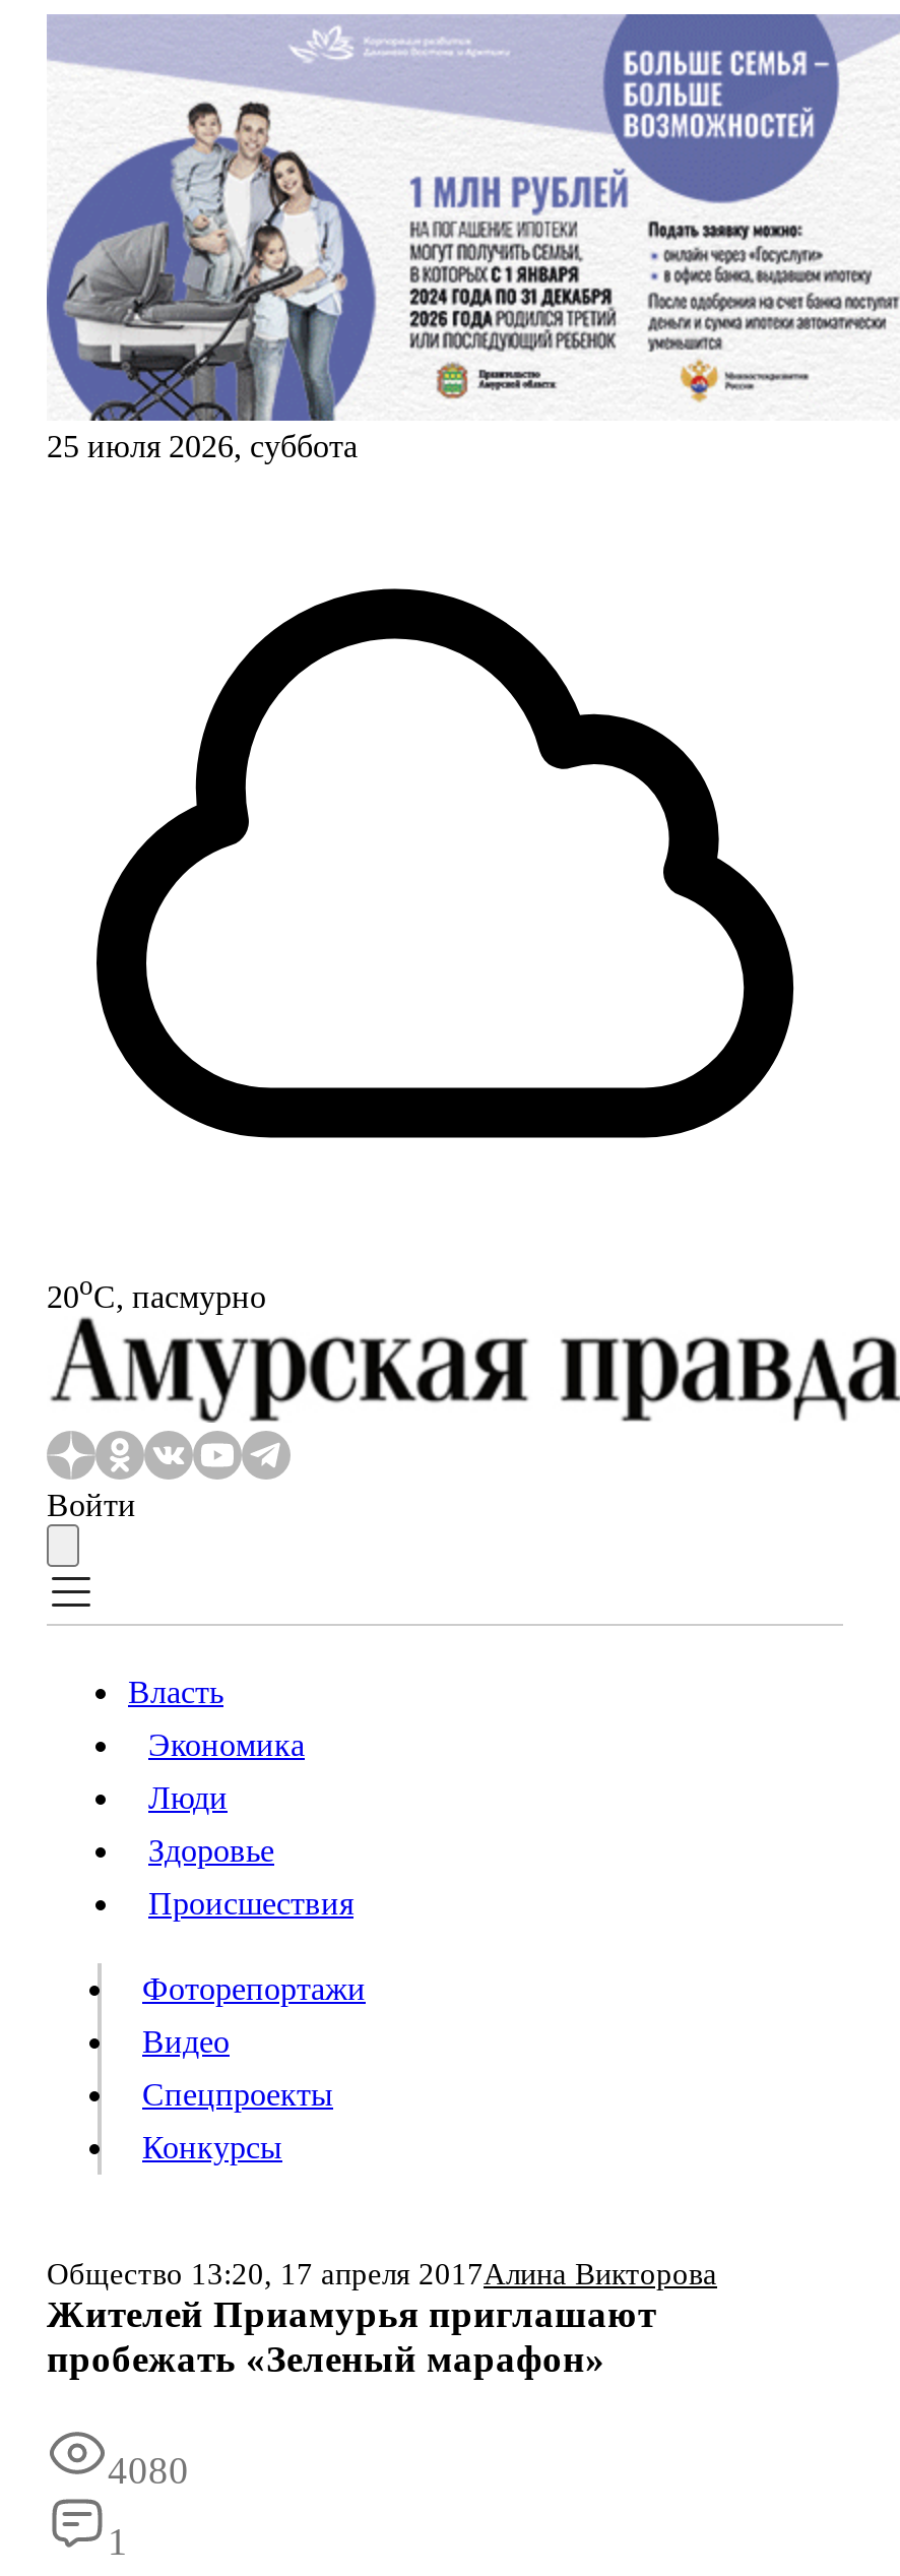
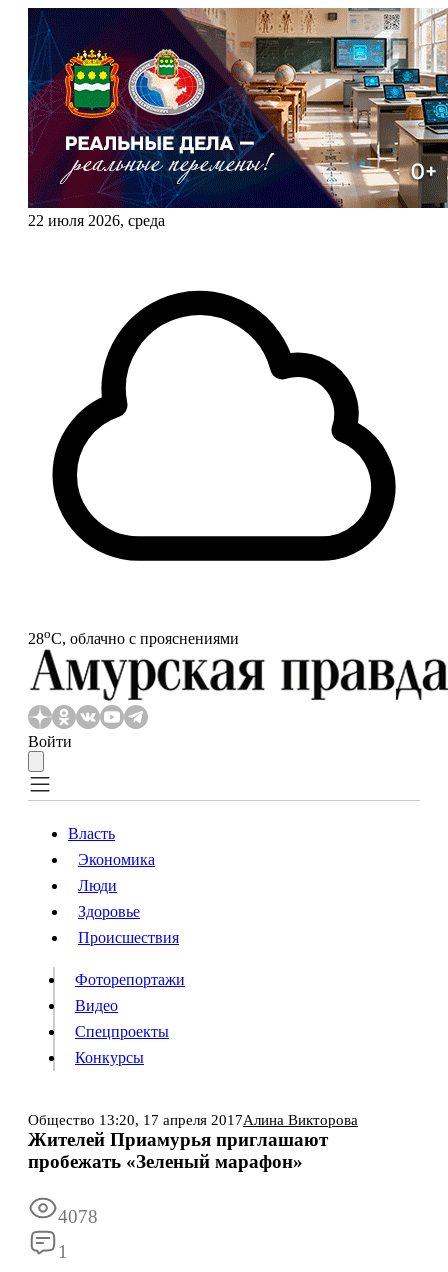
- [image]
- 25 июля 2026, суббота
+ [image]
+ 22 июля 2026, среда

- 20oС, пасмурно
+ 28oС, облачно с прояснениями

- 4080
+ 4078
